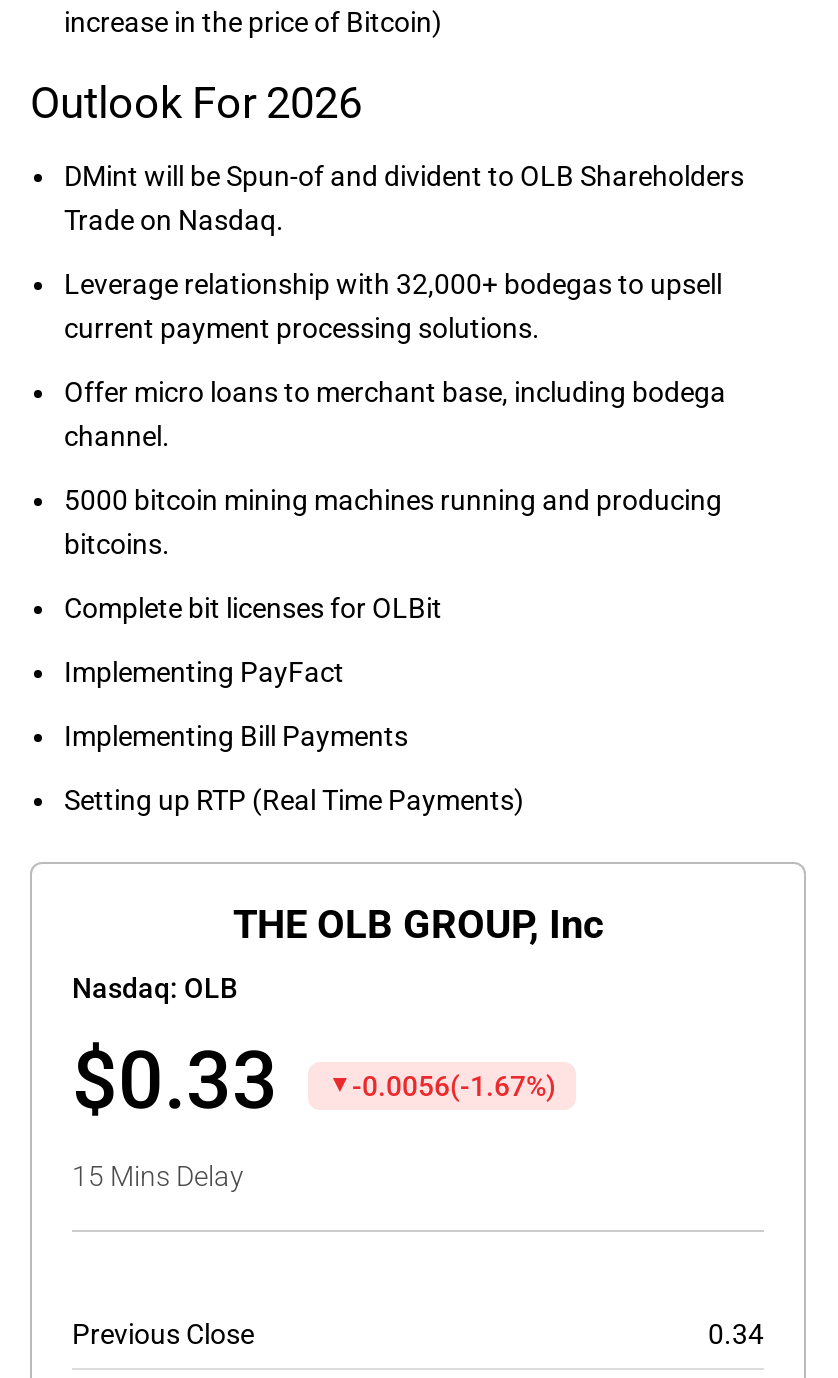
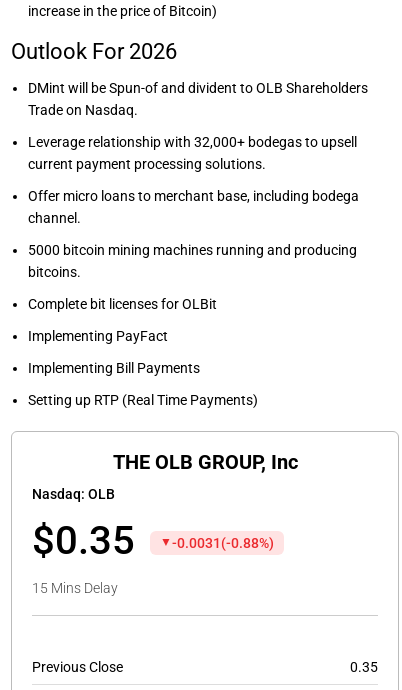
- $0.33
+ $0.35

- -0.0056(-1.67%)
+ -0.0031(-0.88%)

- 0.34
+ 0.35
